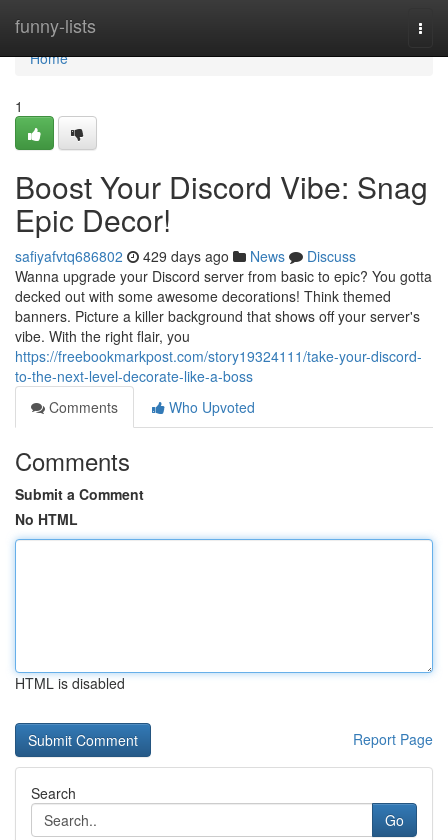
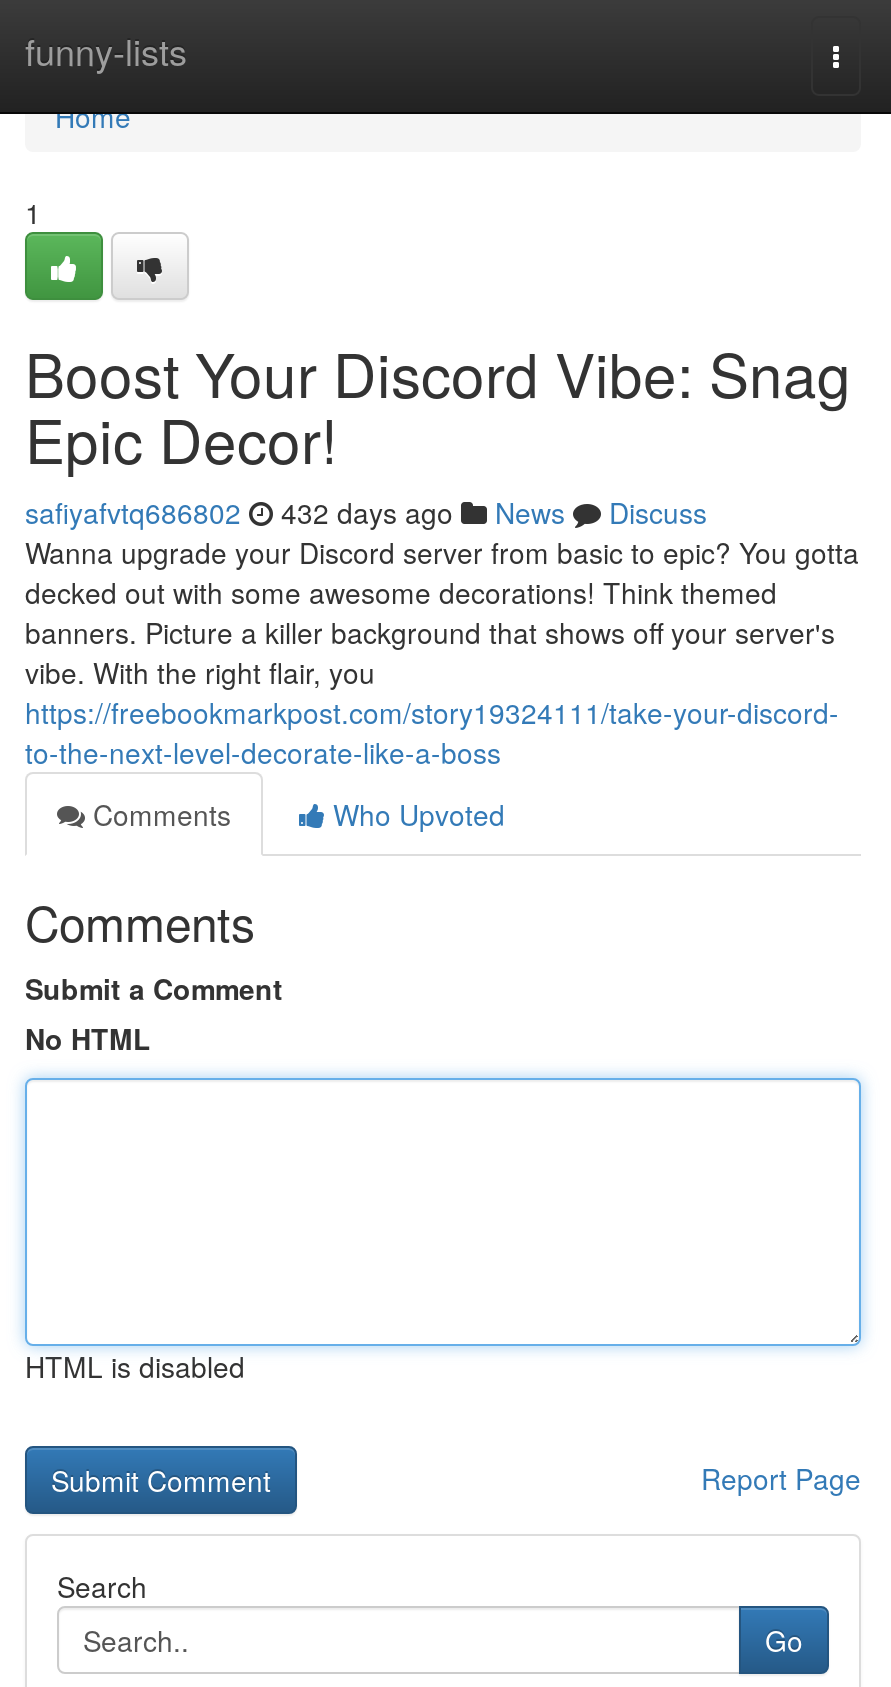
- safiyafvtq686802 429 days ago News Discuss
+ safiyafvtq686802 432 days ago News Discuss
